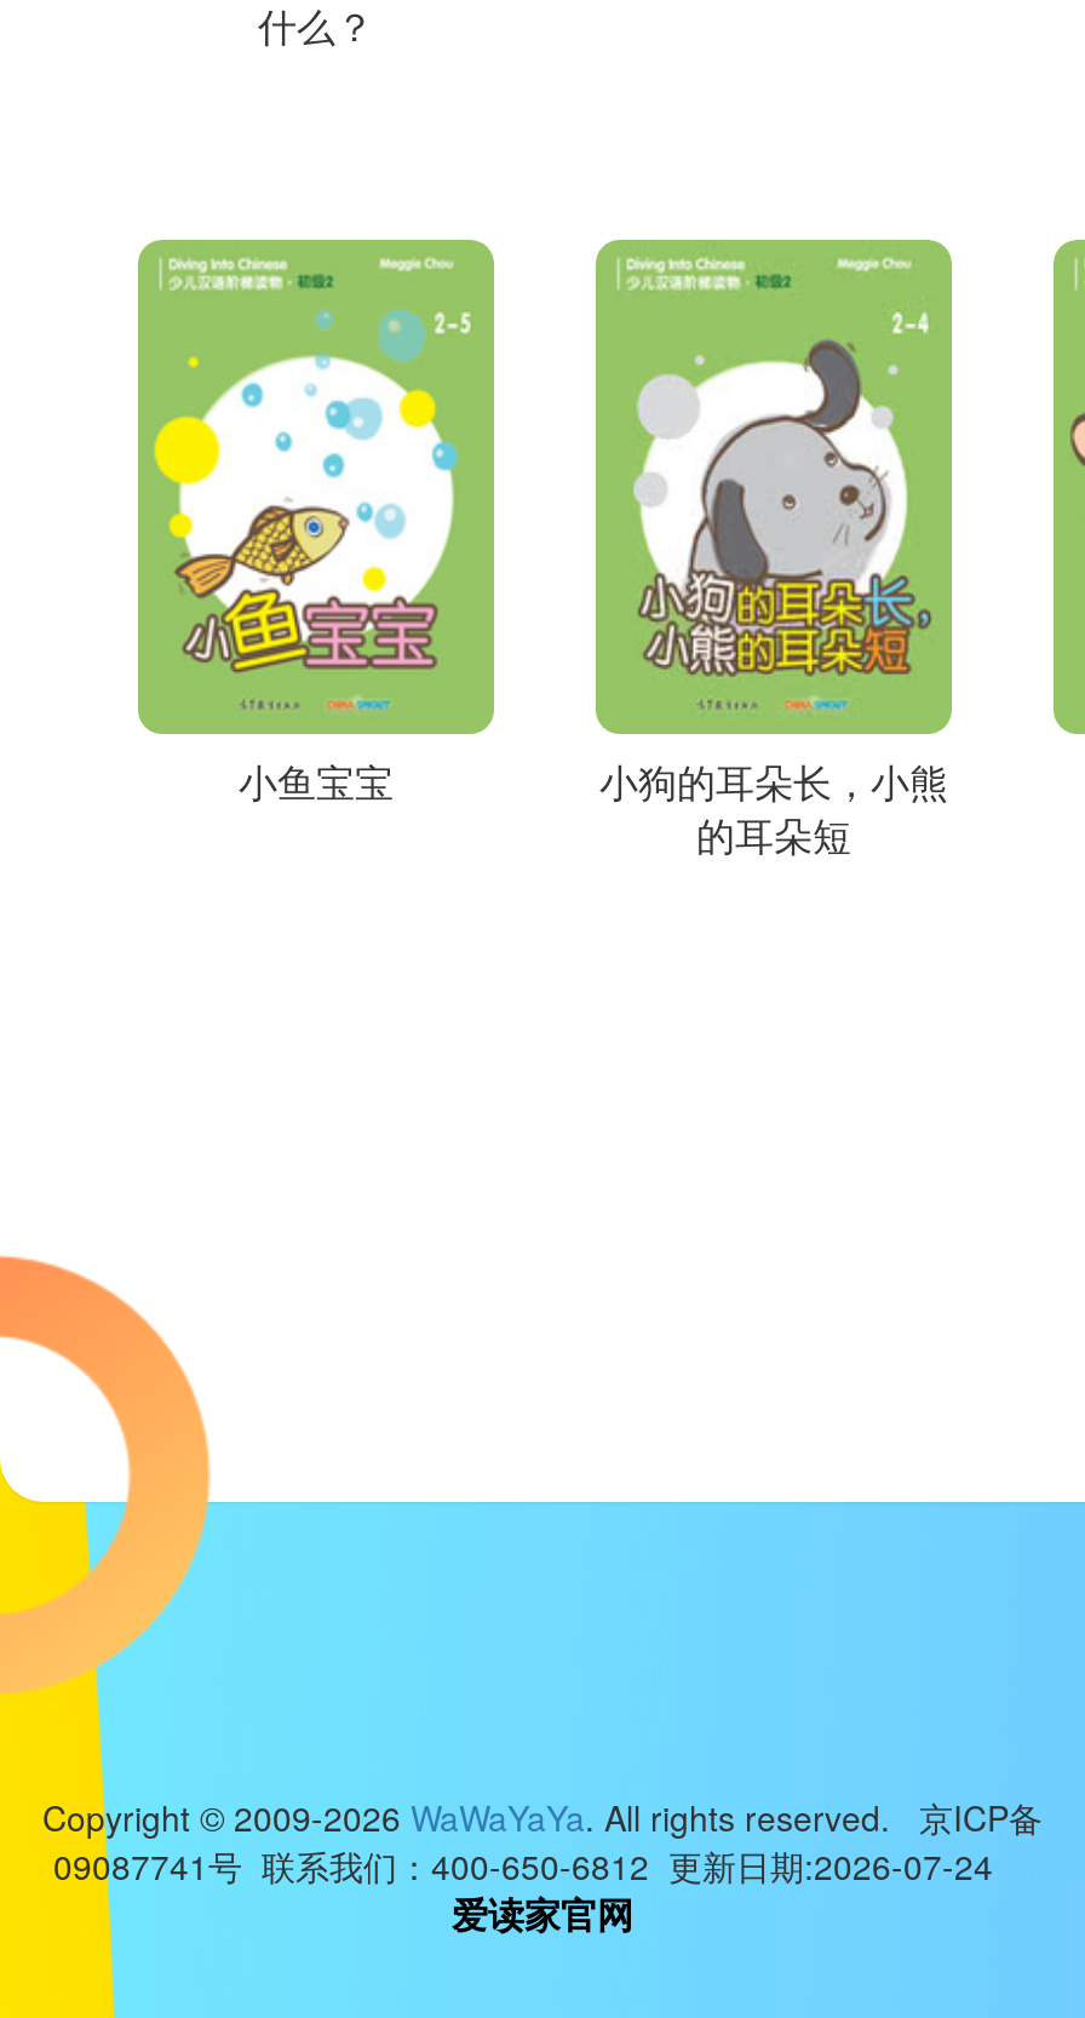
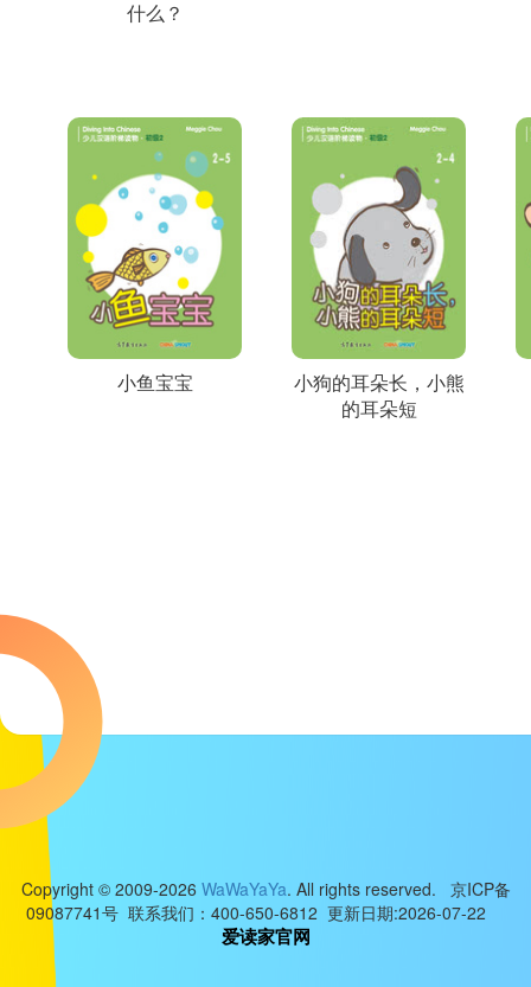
- 09087741号 联系我们：400-650-6812 更新日期:2026-07-24
+ 09087741号 联系我们：400-650-6812 更新日期:2026-07-22
